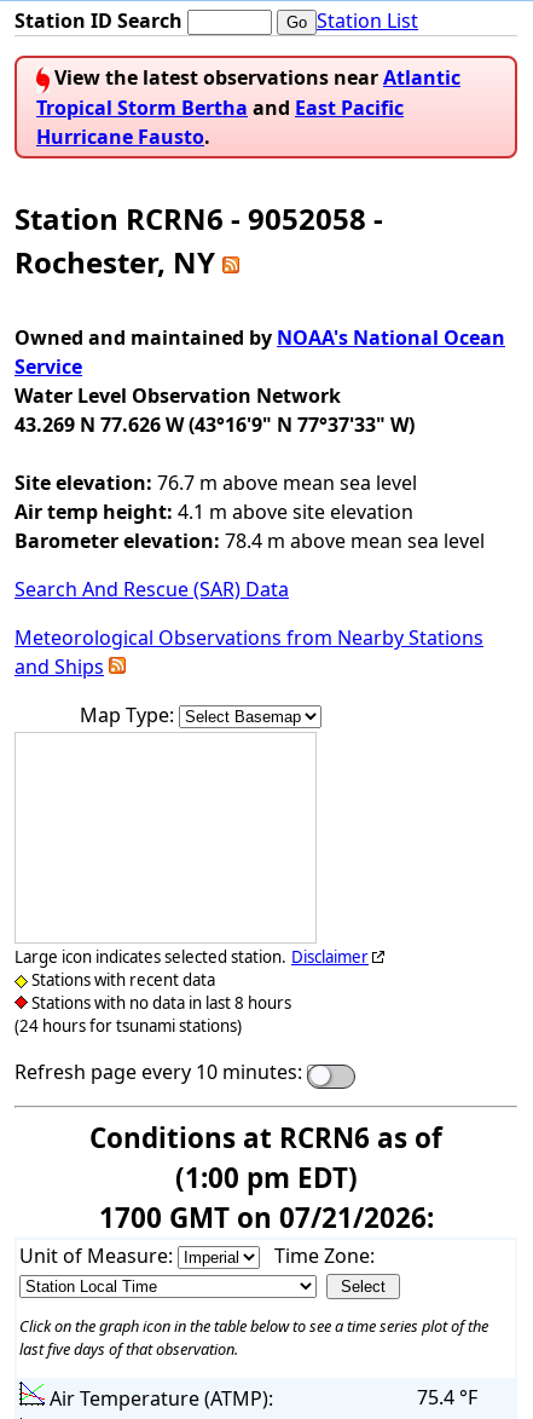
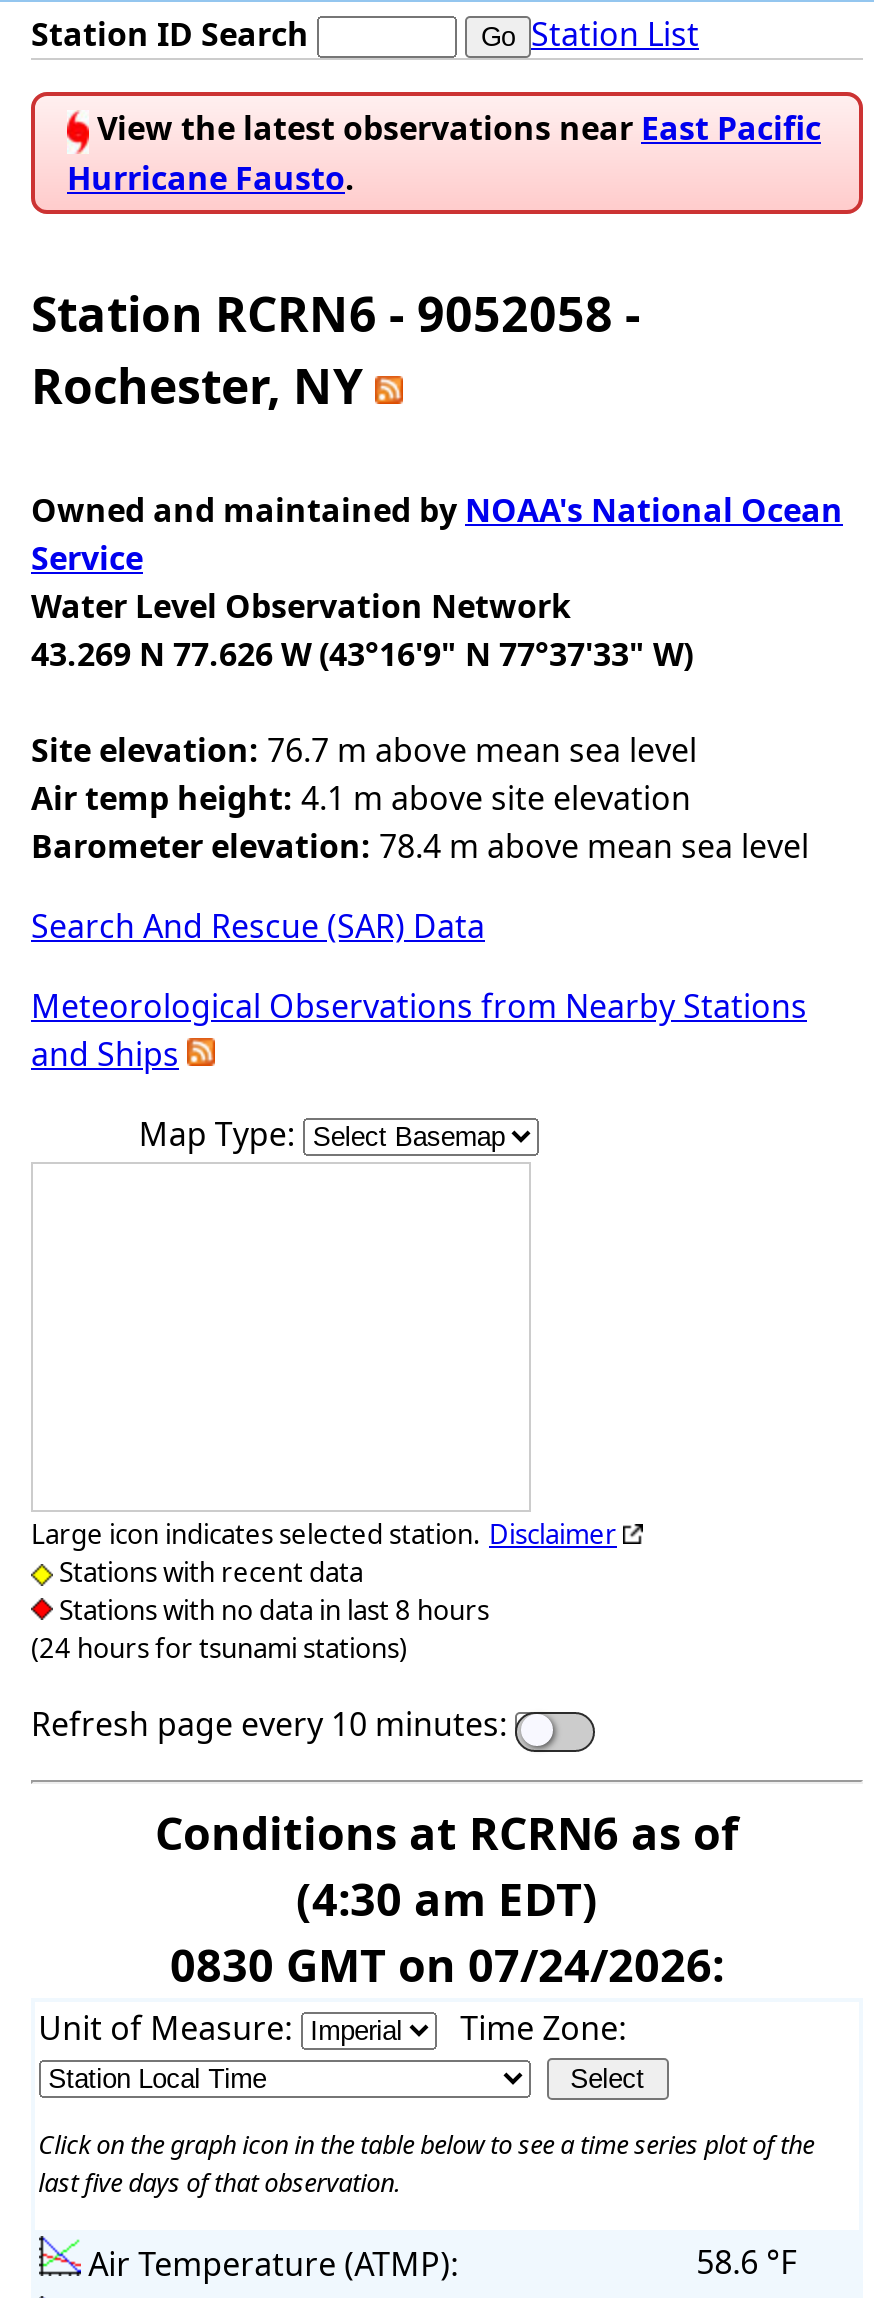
- View the latest observations near Atlantic
- Tropical Storm Bertha and East Pacific
+ View the latest observations near East Pacific

- (1:00 pm EDT)
+ (4:30 am EDT)

- 1700 GMT on 07/21/2026:
+ 0830 GMT on 07/24/2026:

- 75.4 °F
+ 58.6 °F
